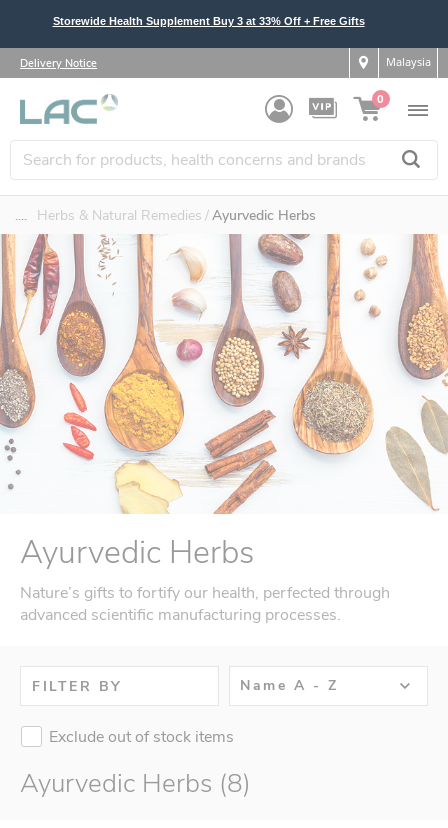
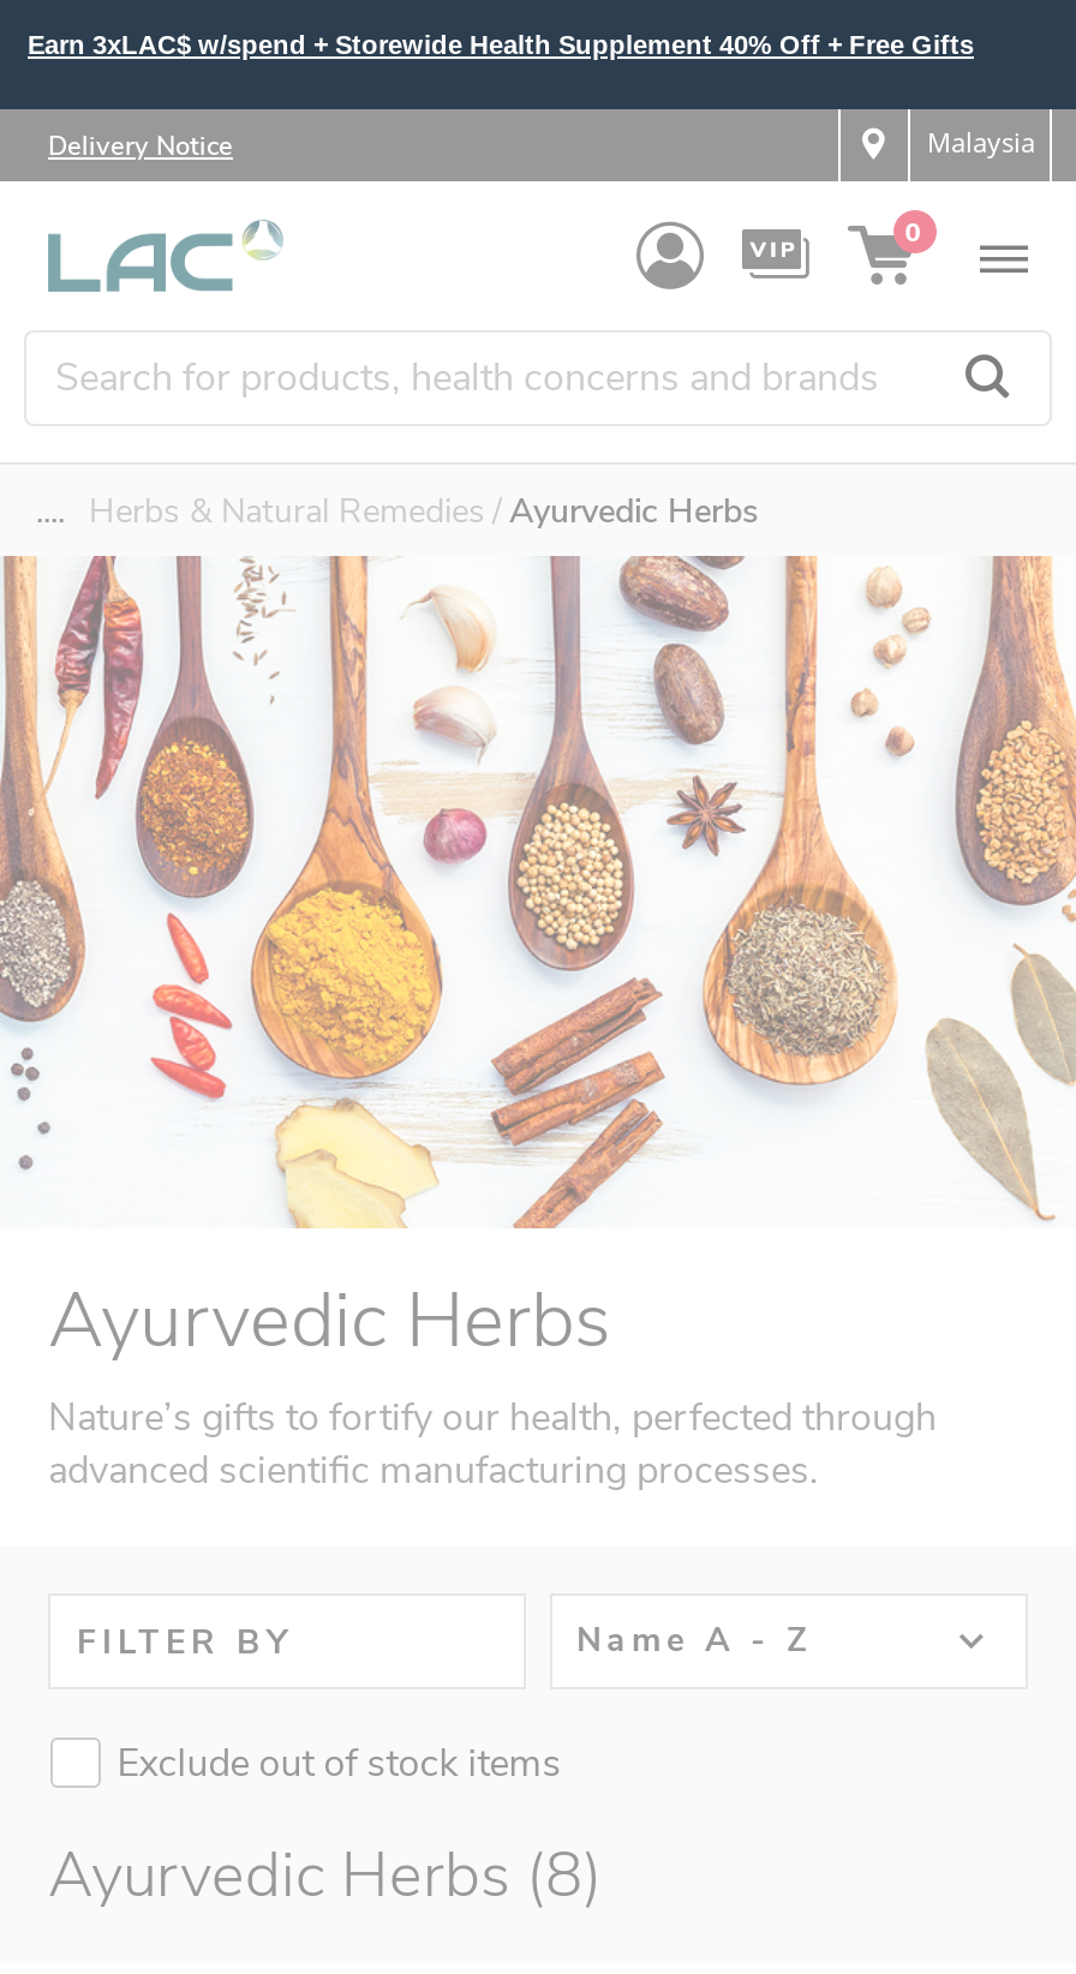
- Storewide Health Supplement Buy 3 at 33% Off + Free Gifts
+ Earn 3xLAC$ w/spend + Storewide Health Supplement 40% Off + Free Gifts
